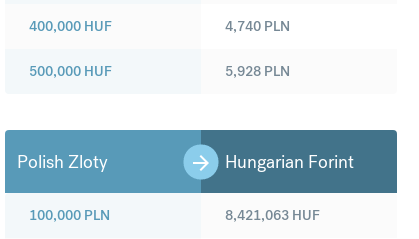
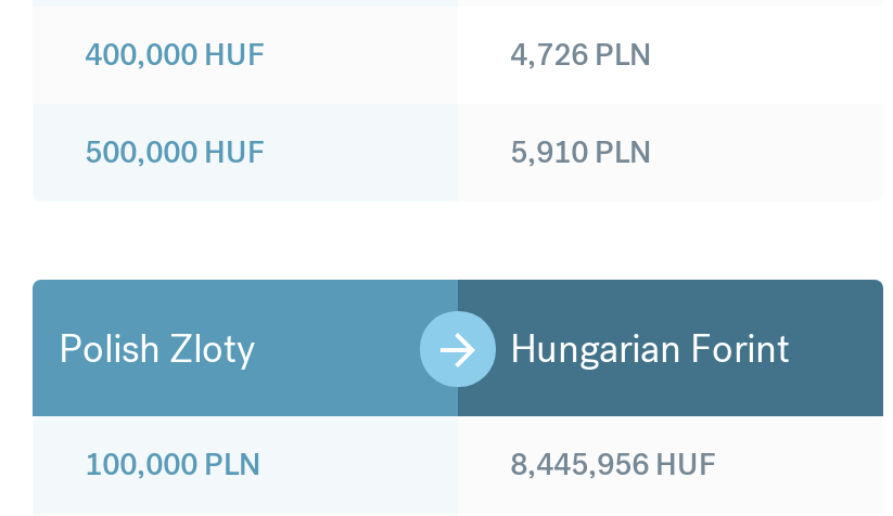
- 4,740 PLN
+ 4,726 PLN

- 5,928 PLN
+ 5,910 PLN

- 8,421,063 HUF
+ 8,445,956 HUF
